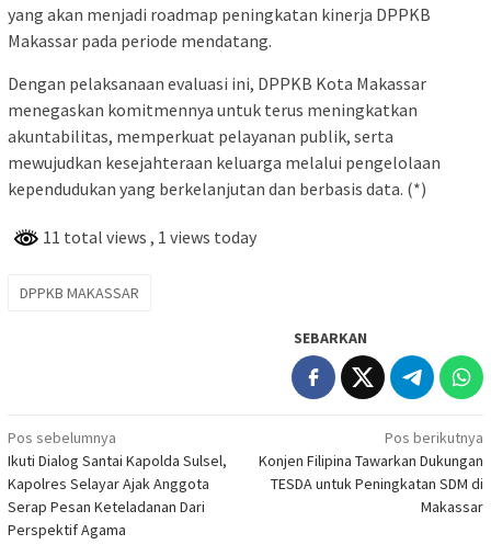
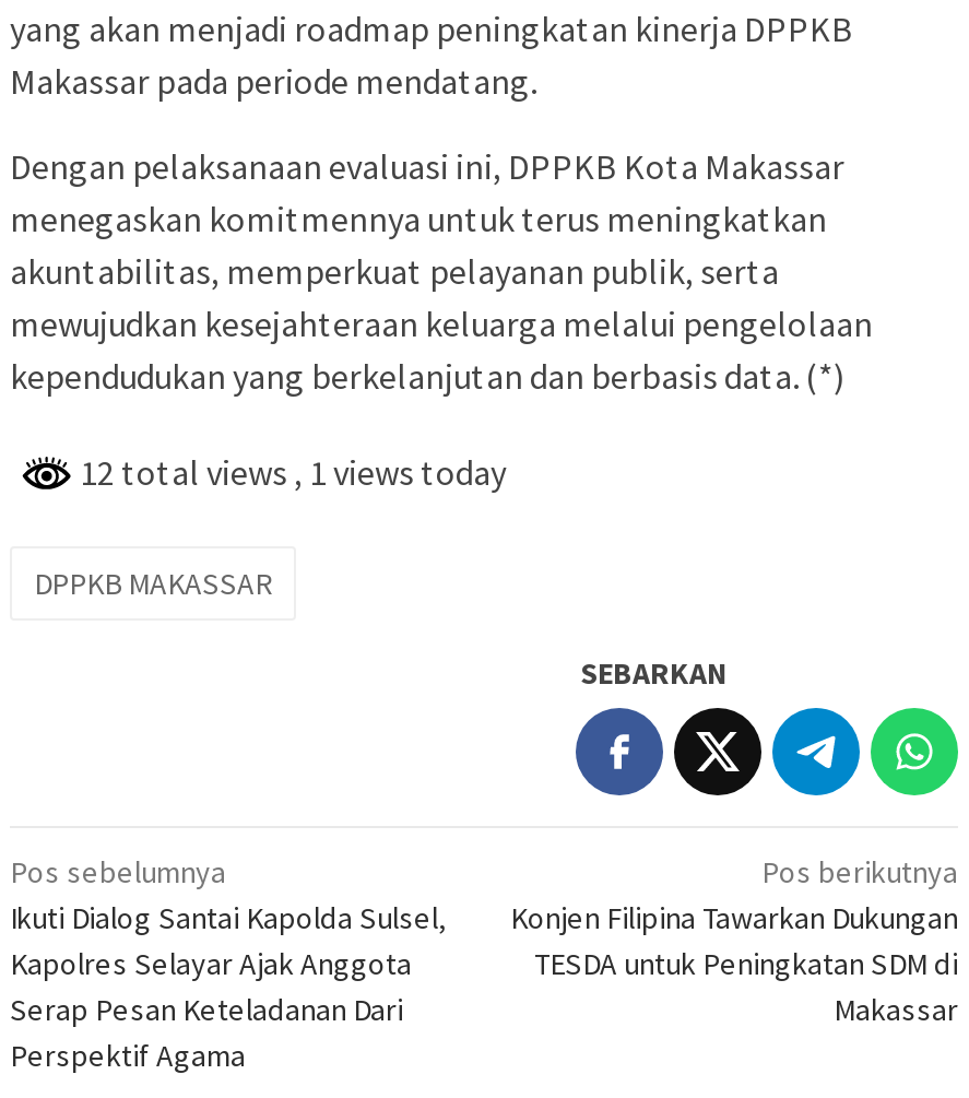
- 11 total views, 1 views today
+ 12 total views, 1 views today
